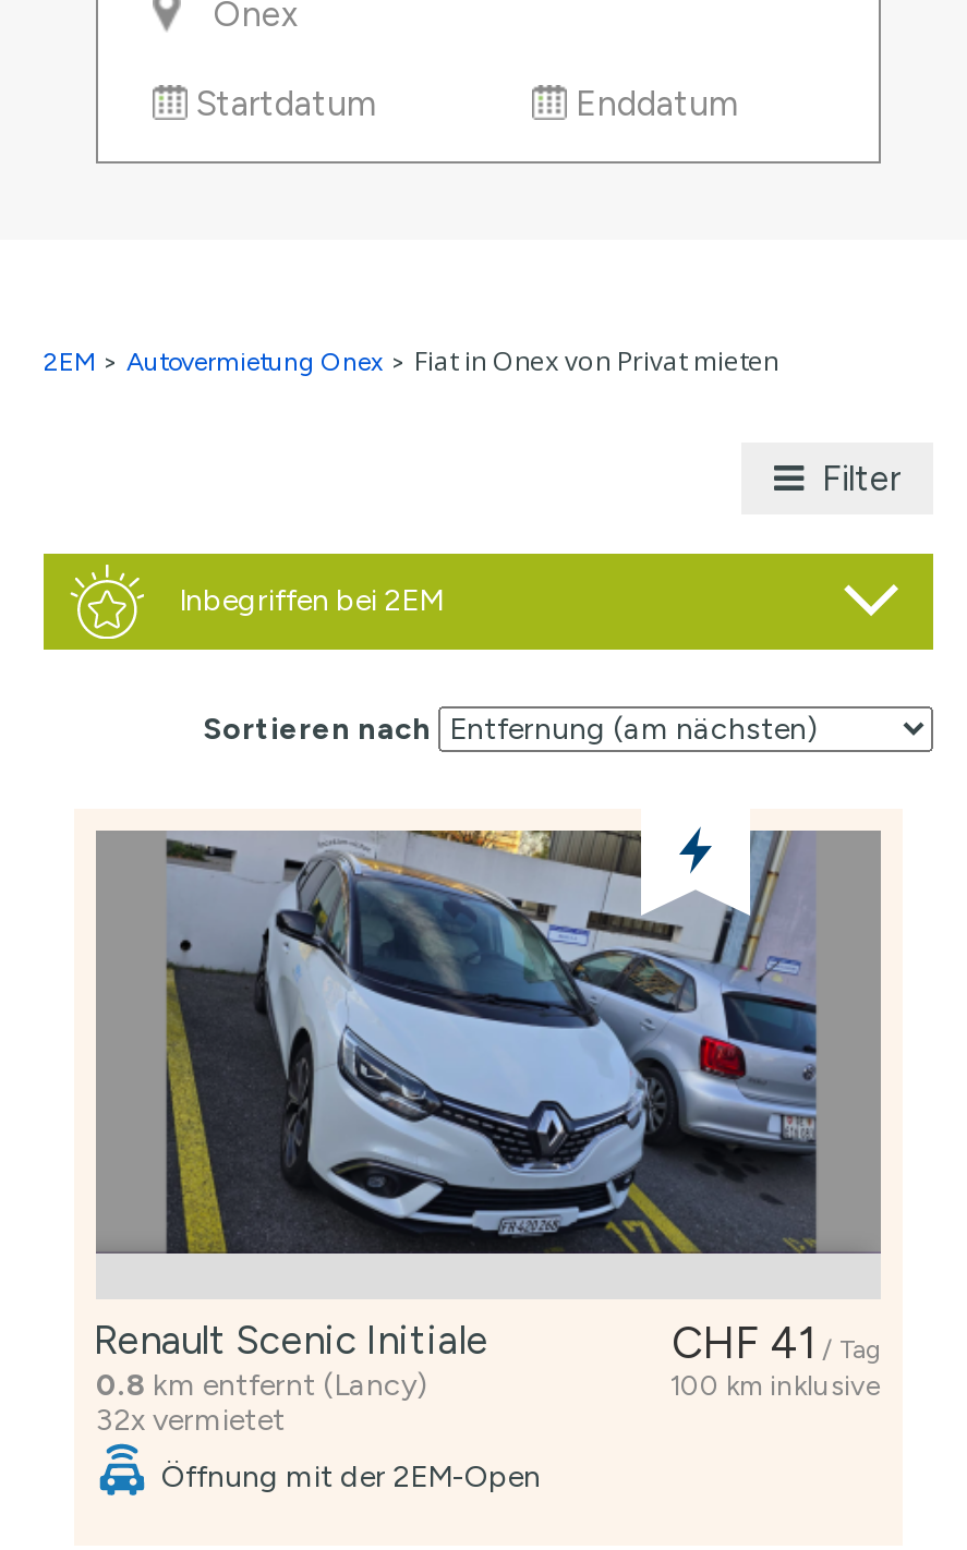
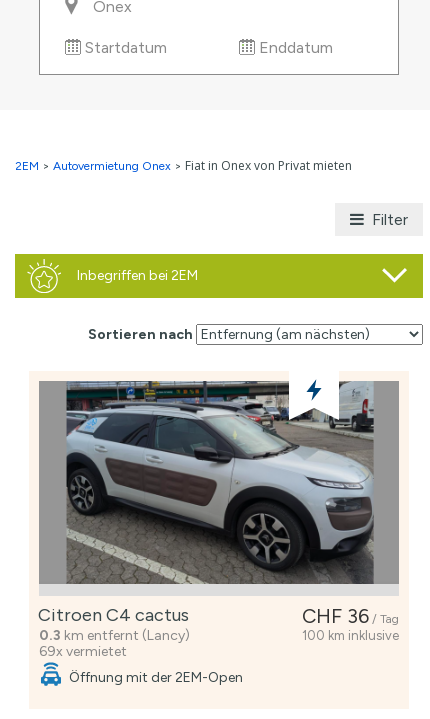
- [image]
- CHF 41 / Tag
- Renault Scenic Initiale
- 0.8 km entfernt (Lancy)
- 32x vermietet
+ [image]
+ CHF 36 / Tag
+ Citroen C4 cactus
+ 0.3 km entfernt (Lancy)
+ 69x vermietet
